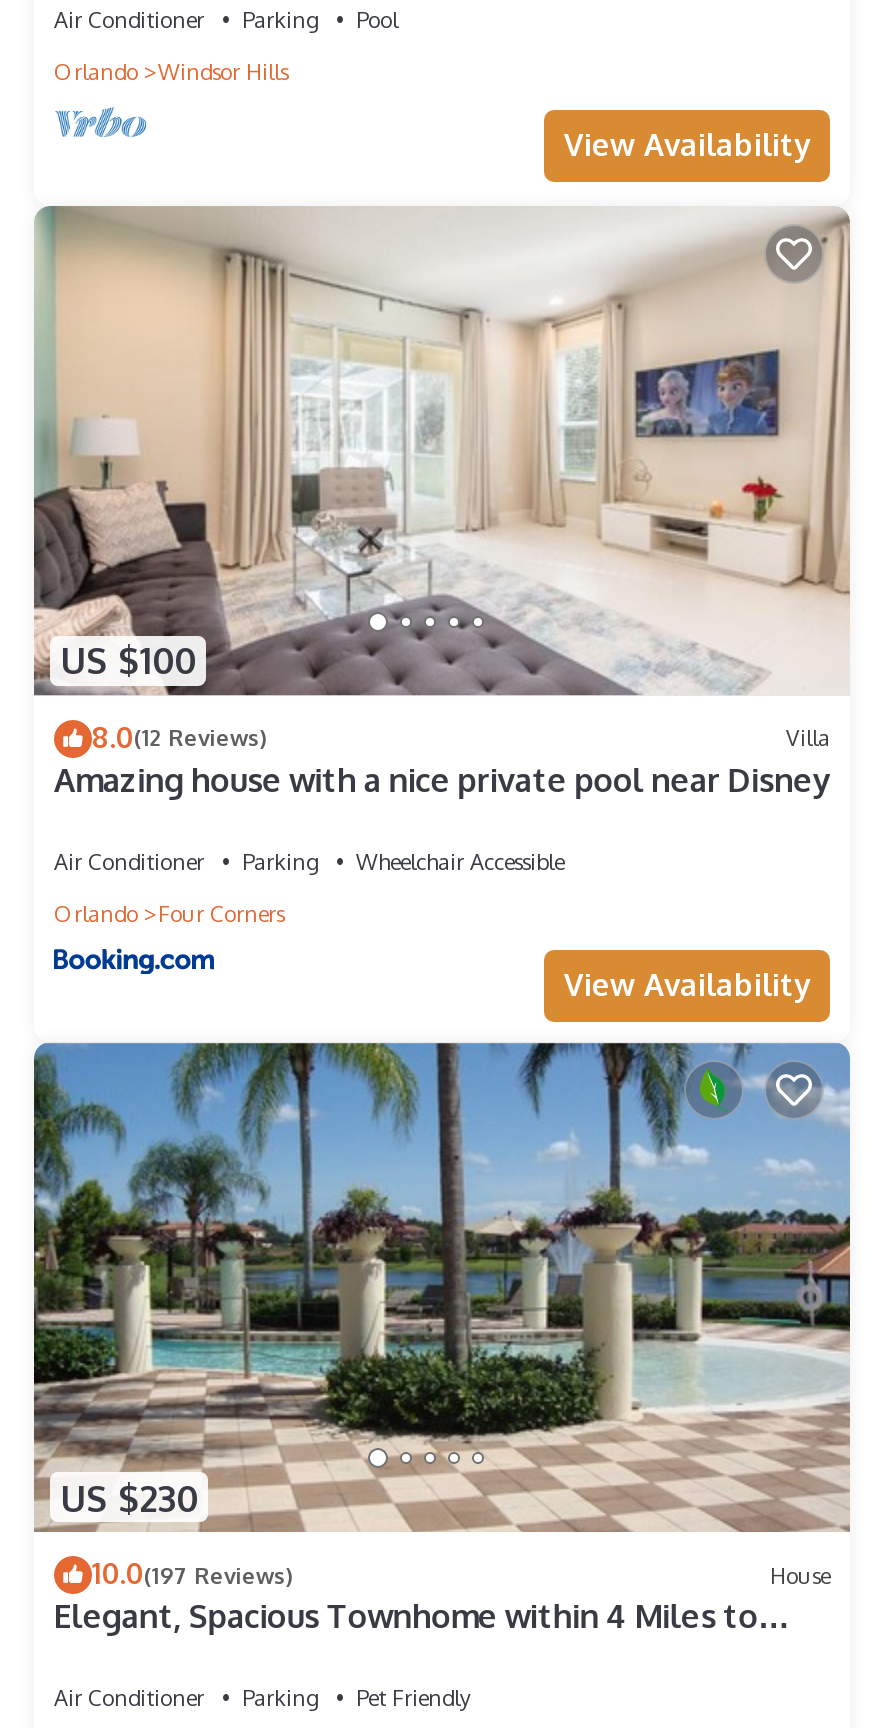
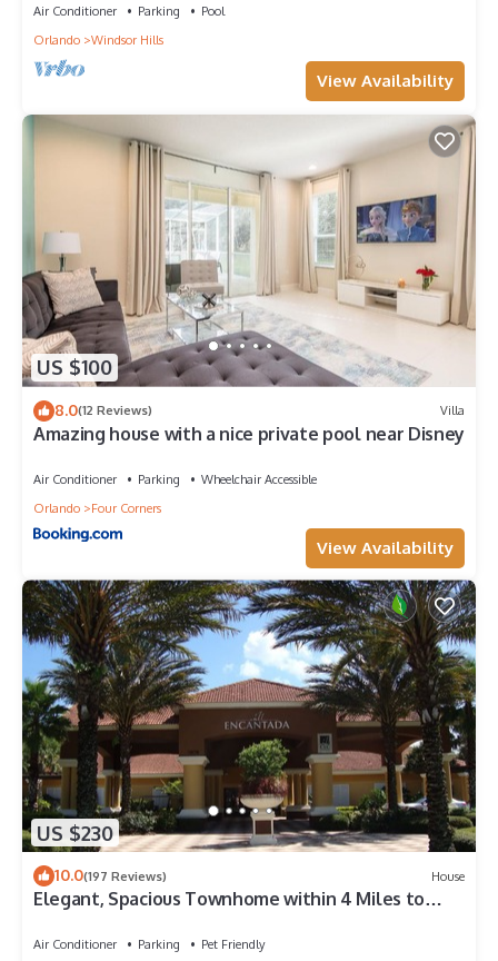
- [image]
+ [image]
